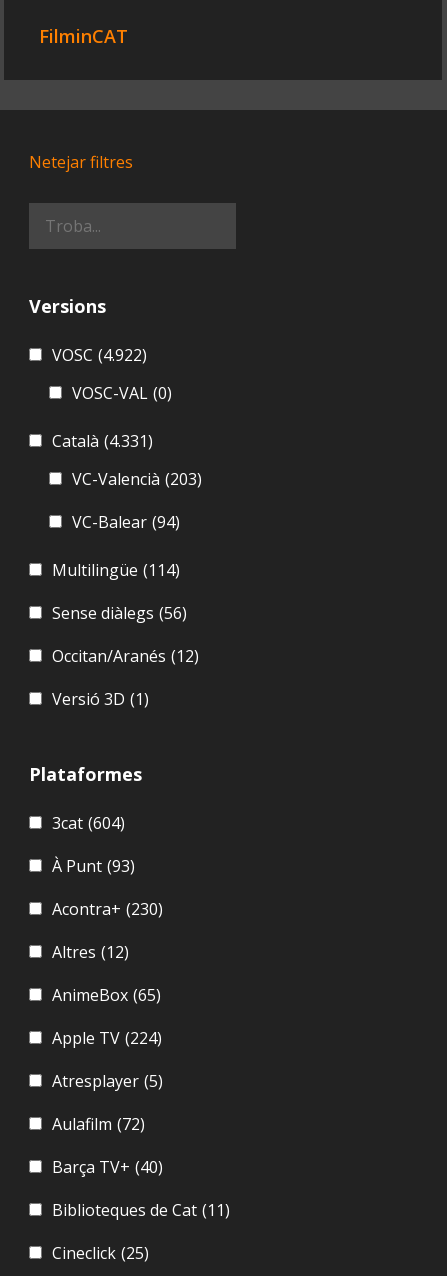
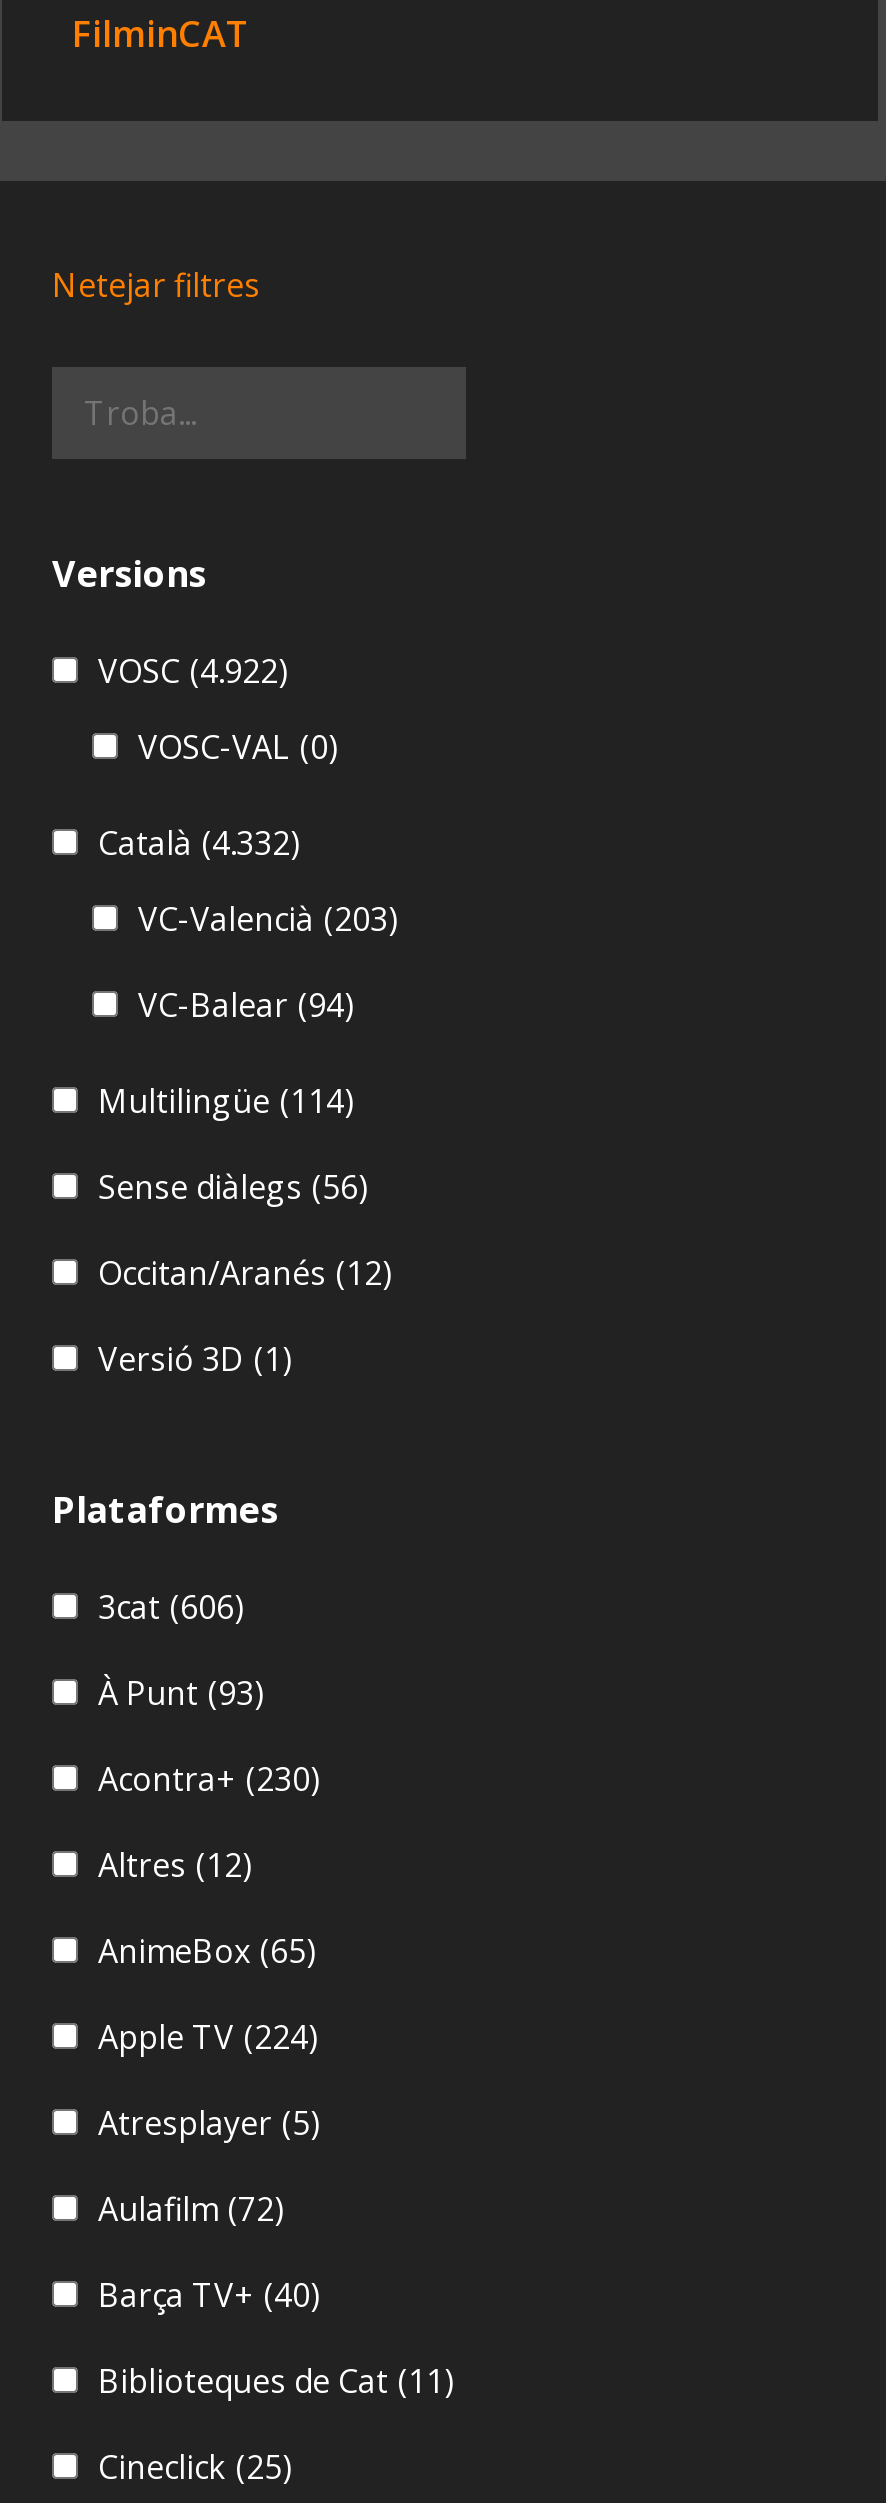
- Català (4.331)
+ Català (4.332)

- 3cat (604)
+ 3cat (606)
